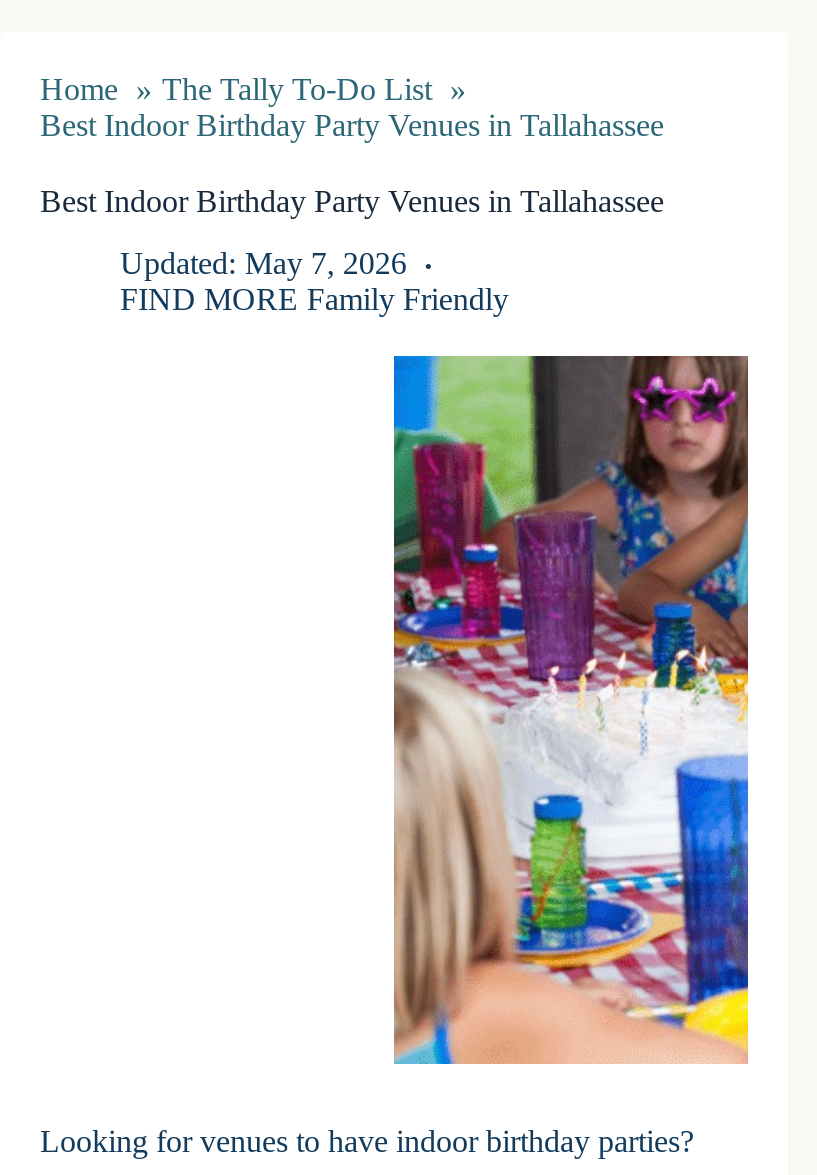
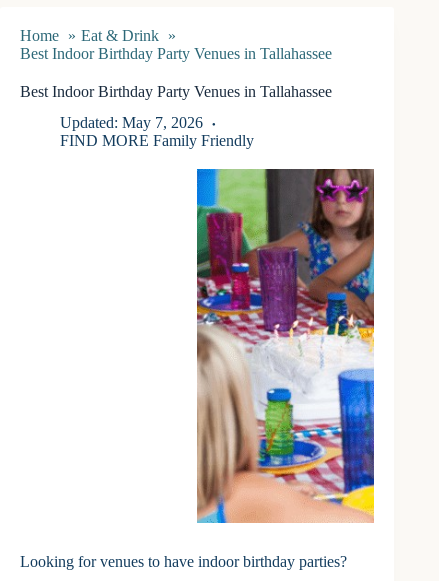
- The Tally To-Do List
+ Eat & Drink
